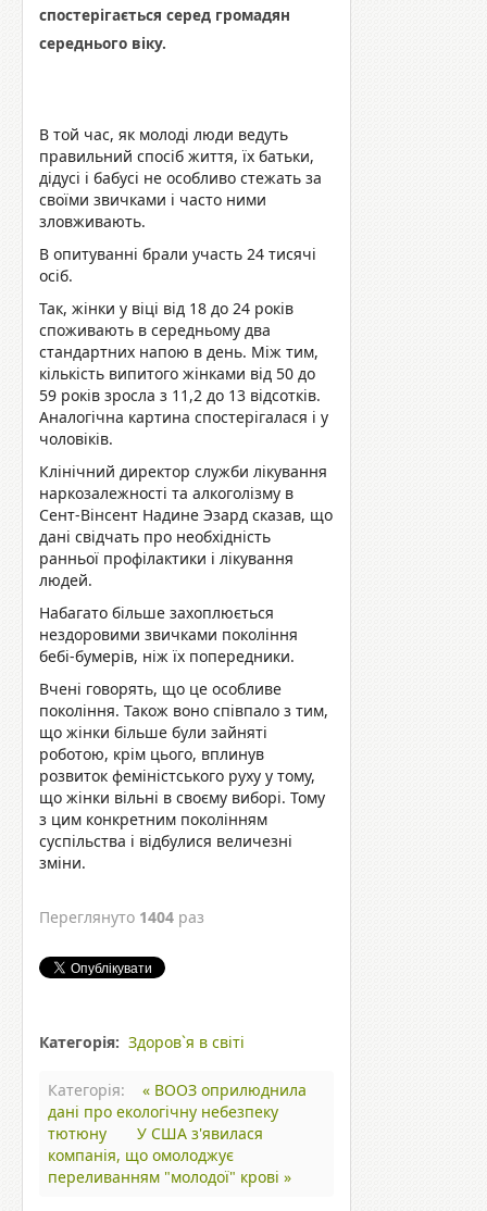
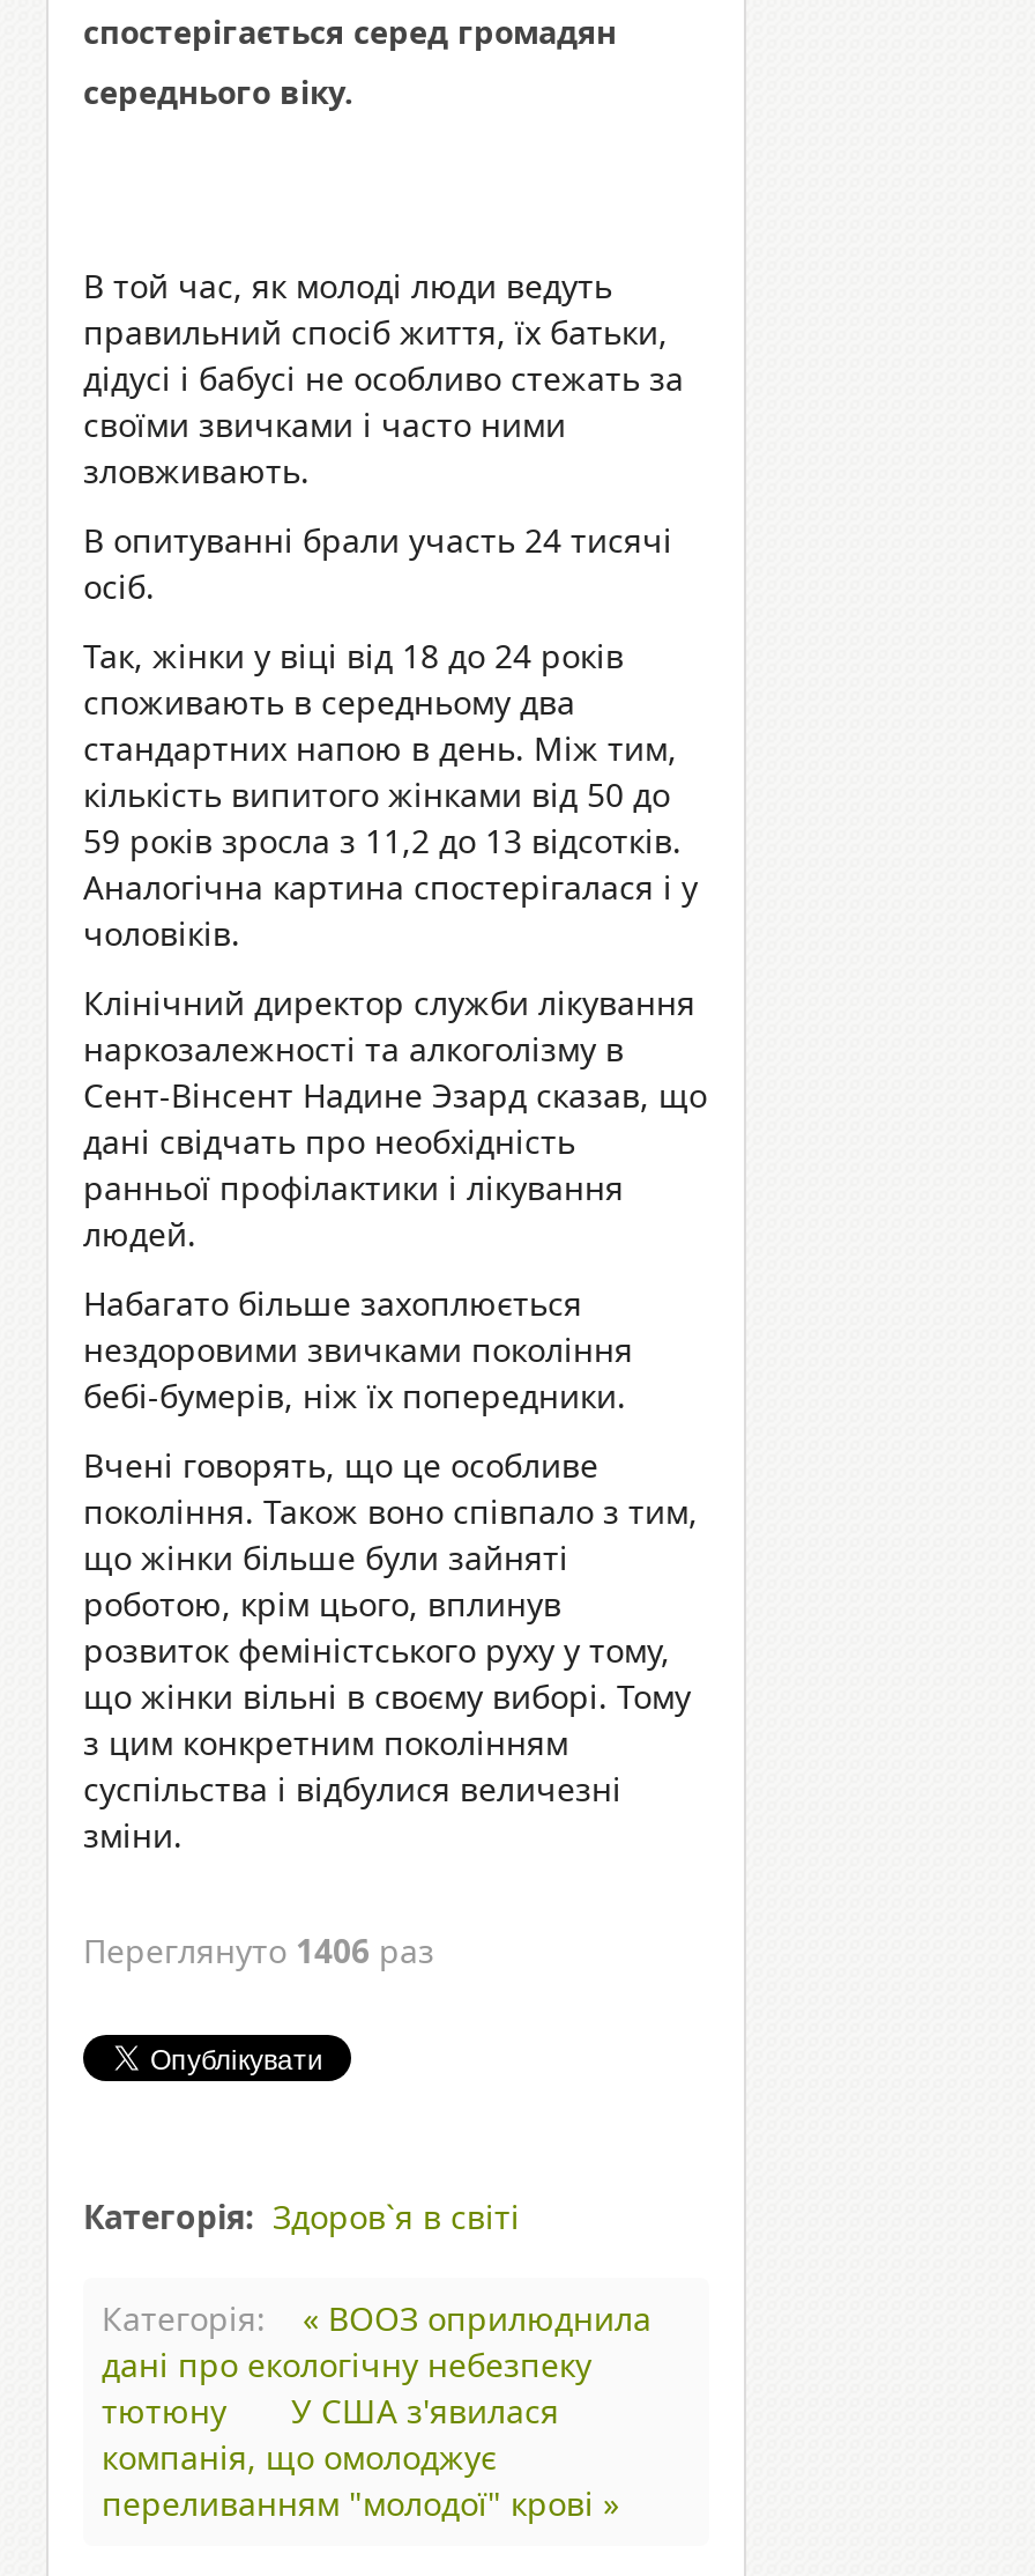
- Переглянуто 1404 раз
+ Переглянуто 1406 раз
